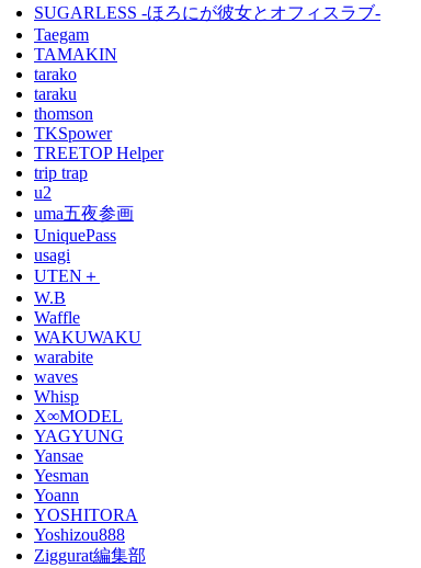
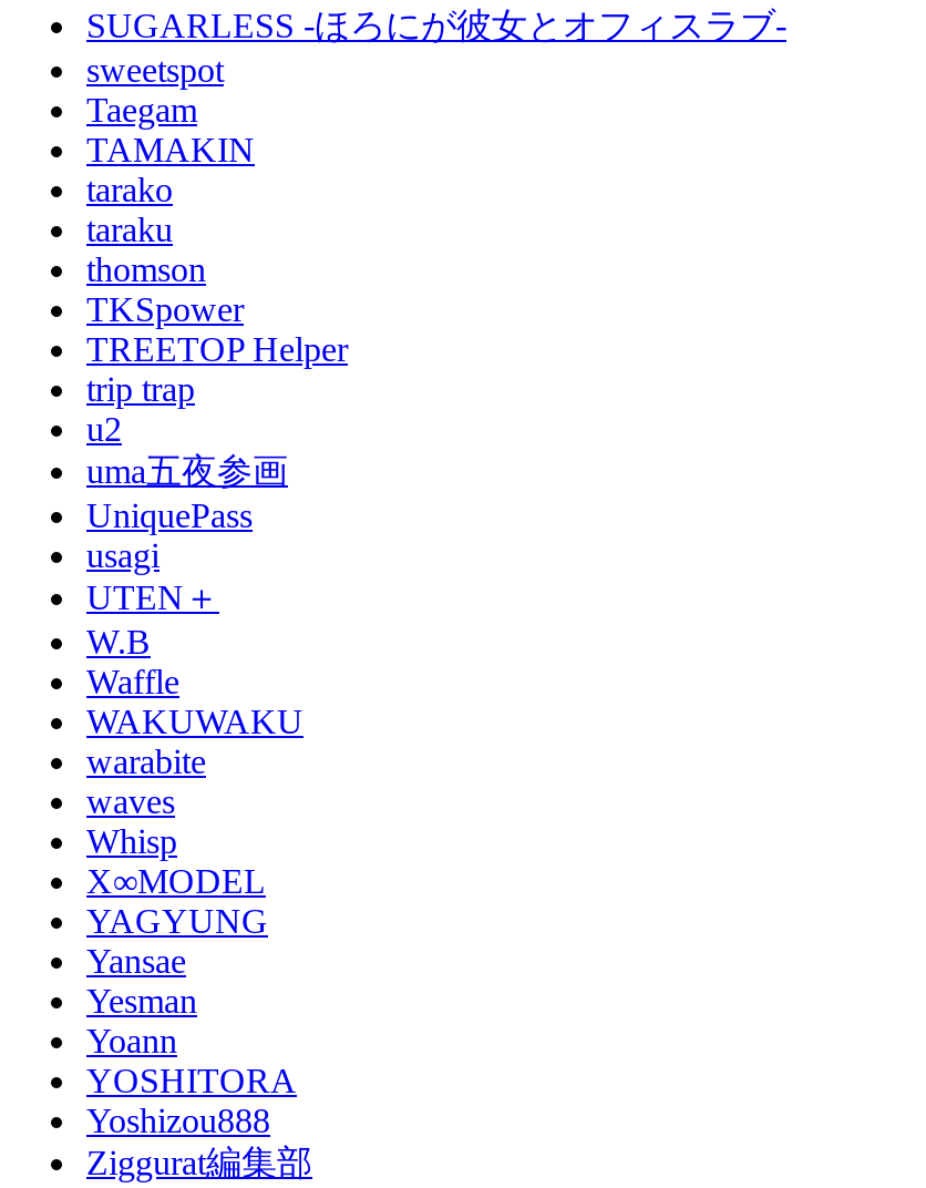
+ sweetspot
